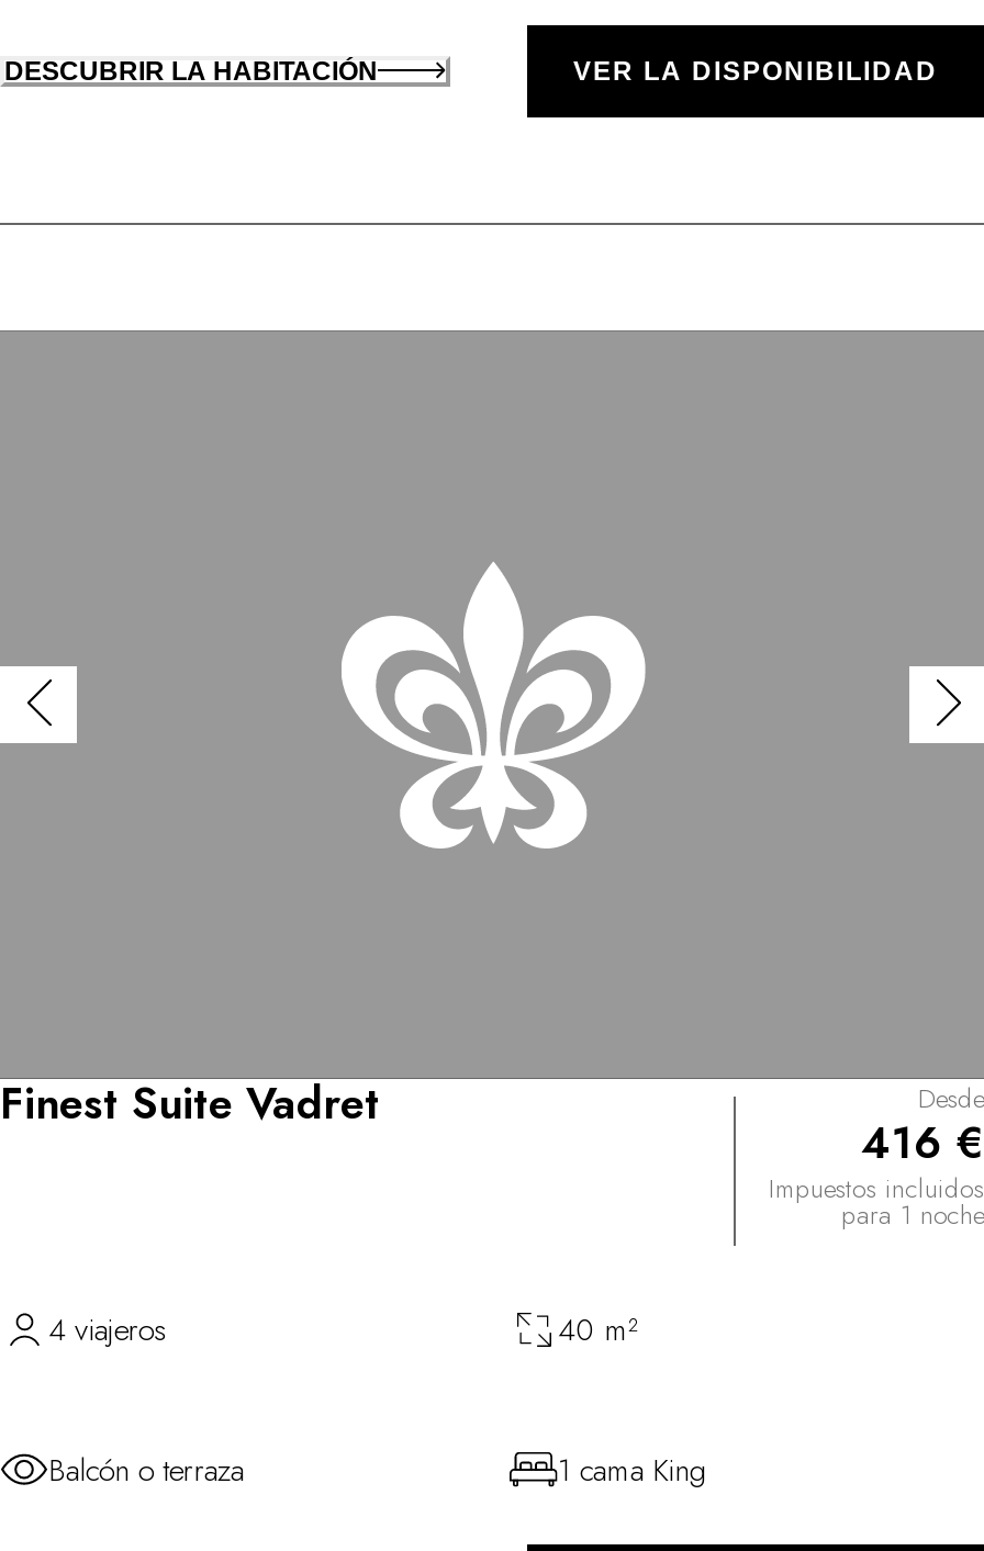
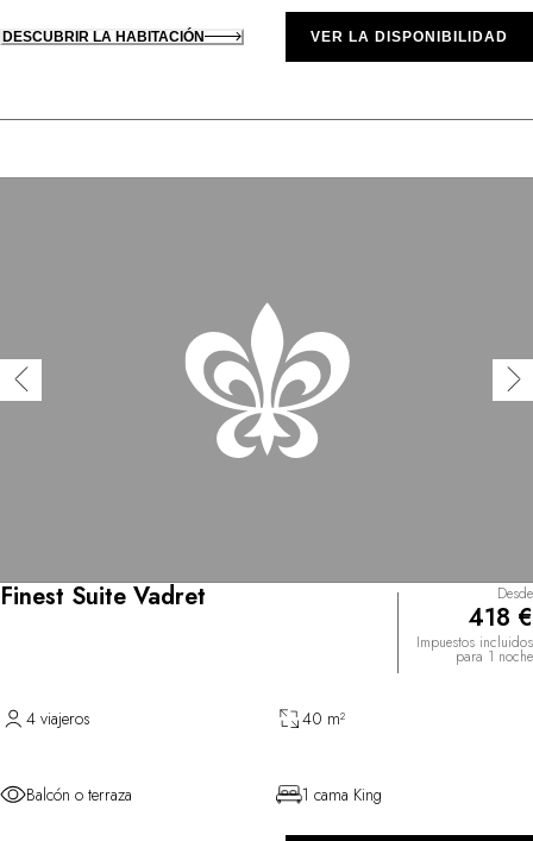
- 416 €
+ 418 €
